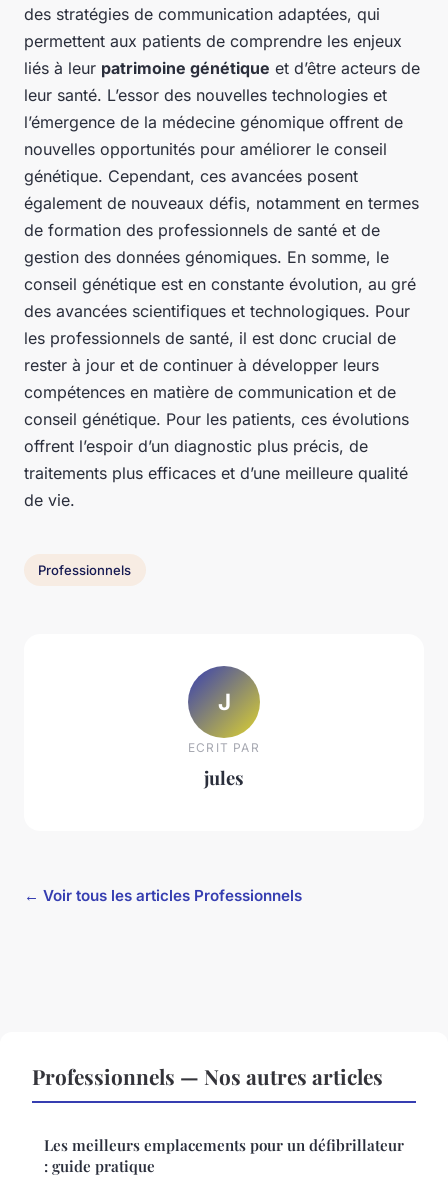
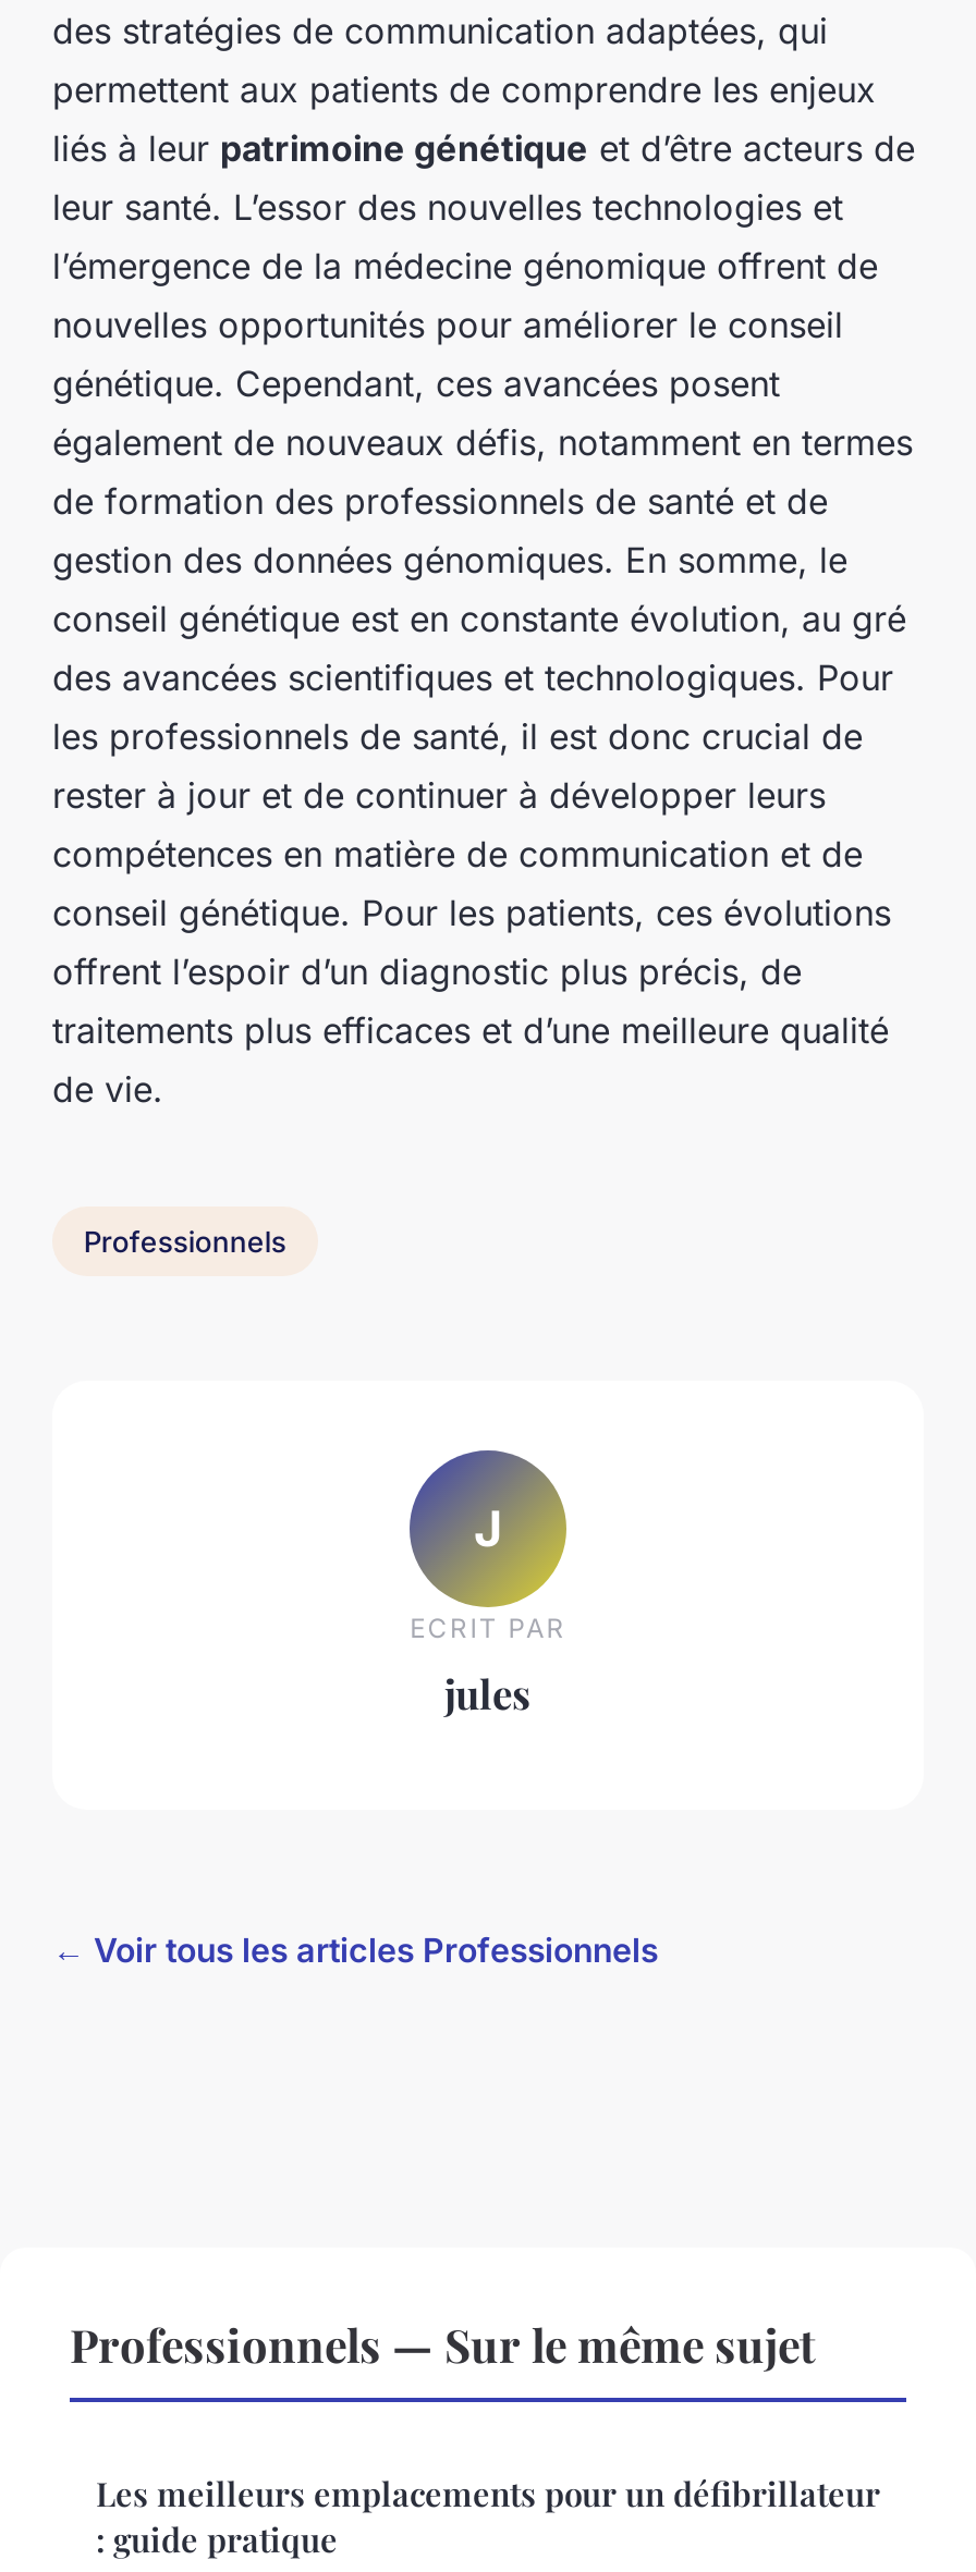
- Professionnels — Nos autres articles
+ Professionnels — Sur le même sujet
